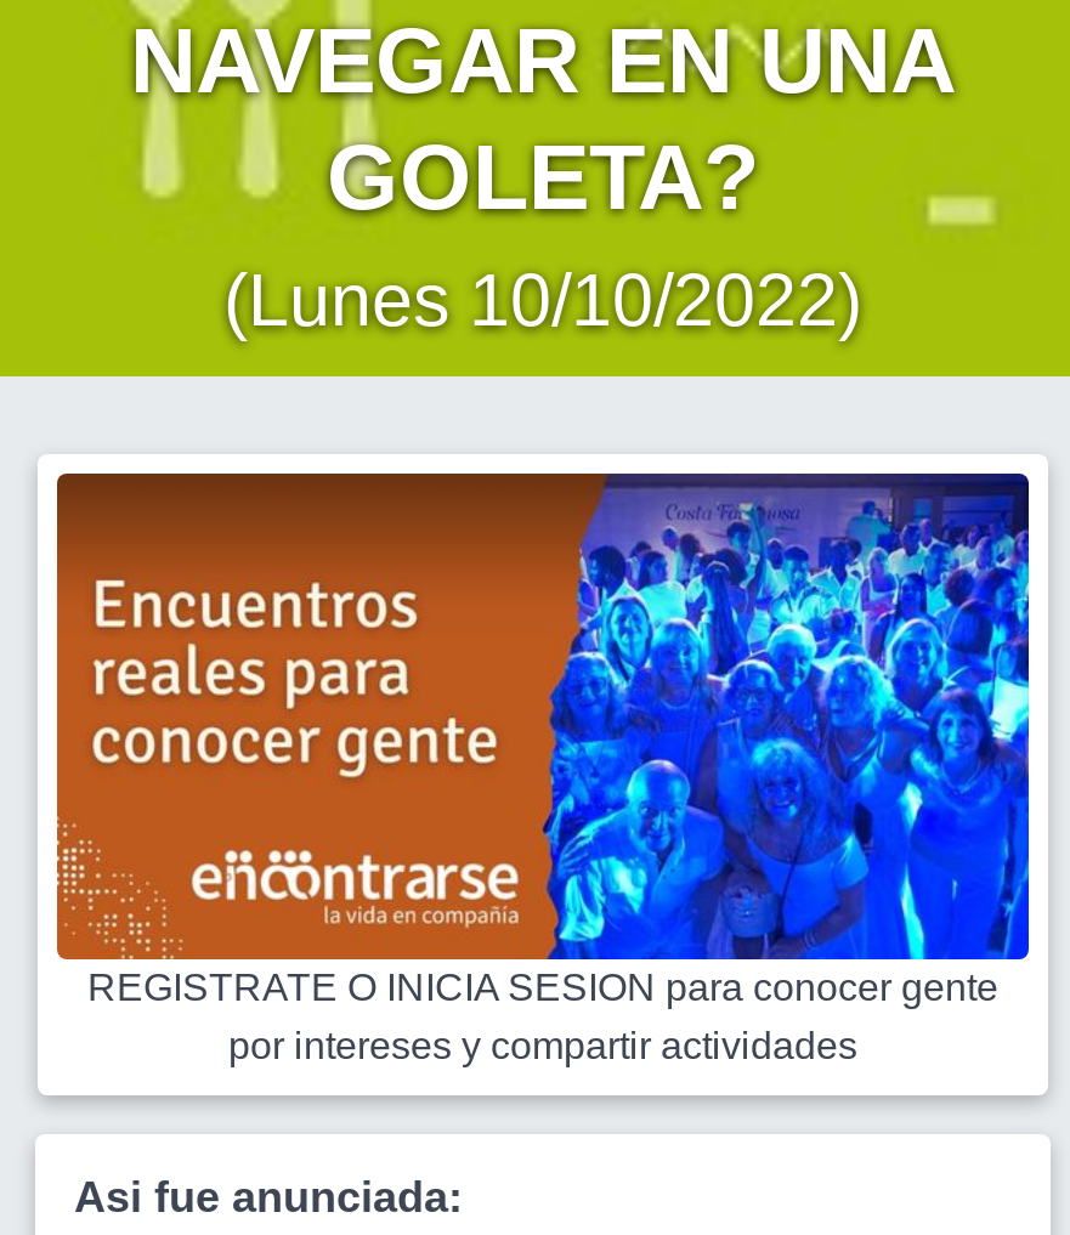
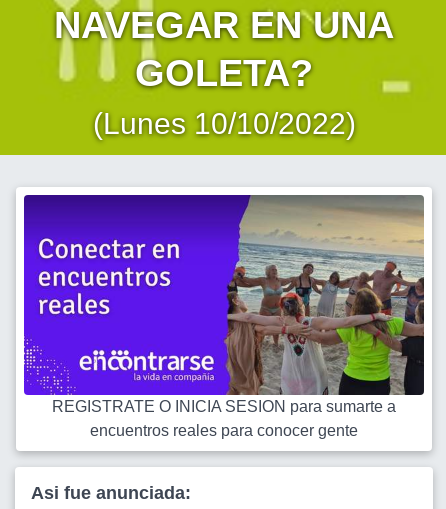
- [image]
- REGISTRATE O INICIA SESION para conocer gente
- por intereses y compartir actividades
+ [image]
+ REGISTRATE O INICIA SESION para sumarte a
+ encuentros reales para conocer gente
